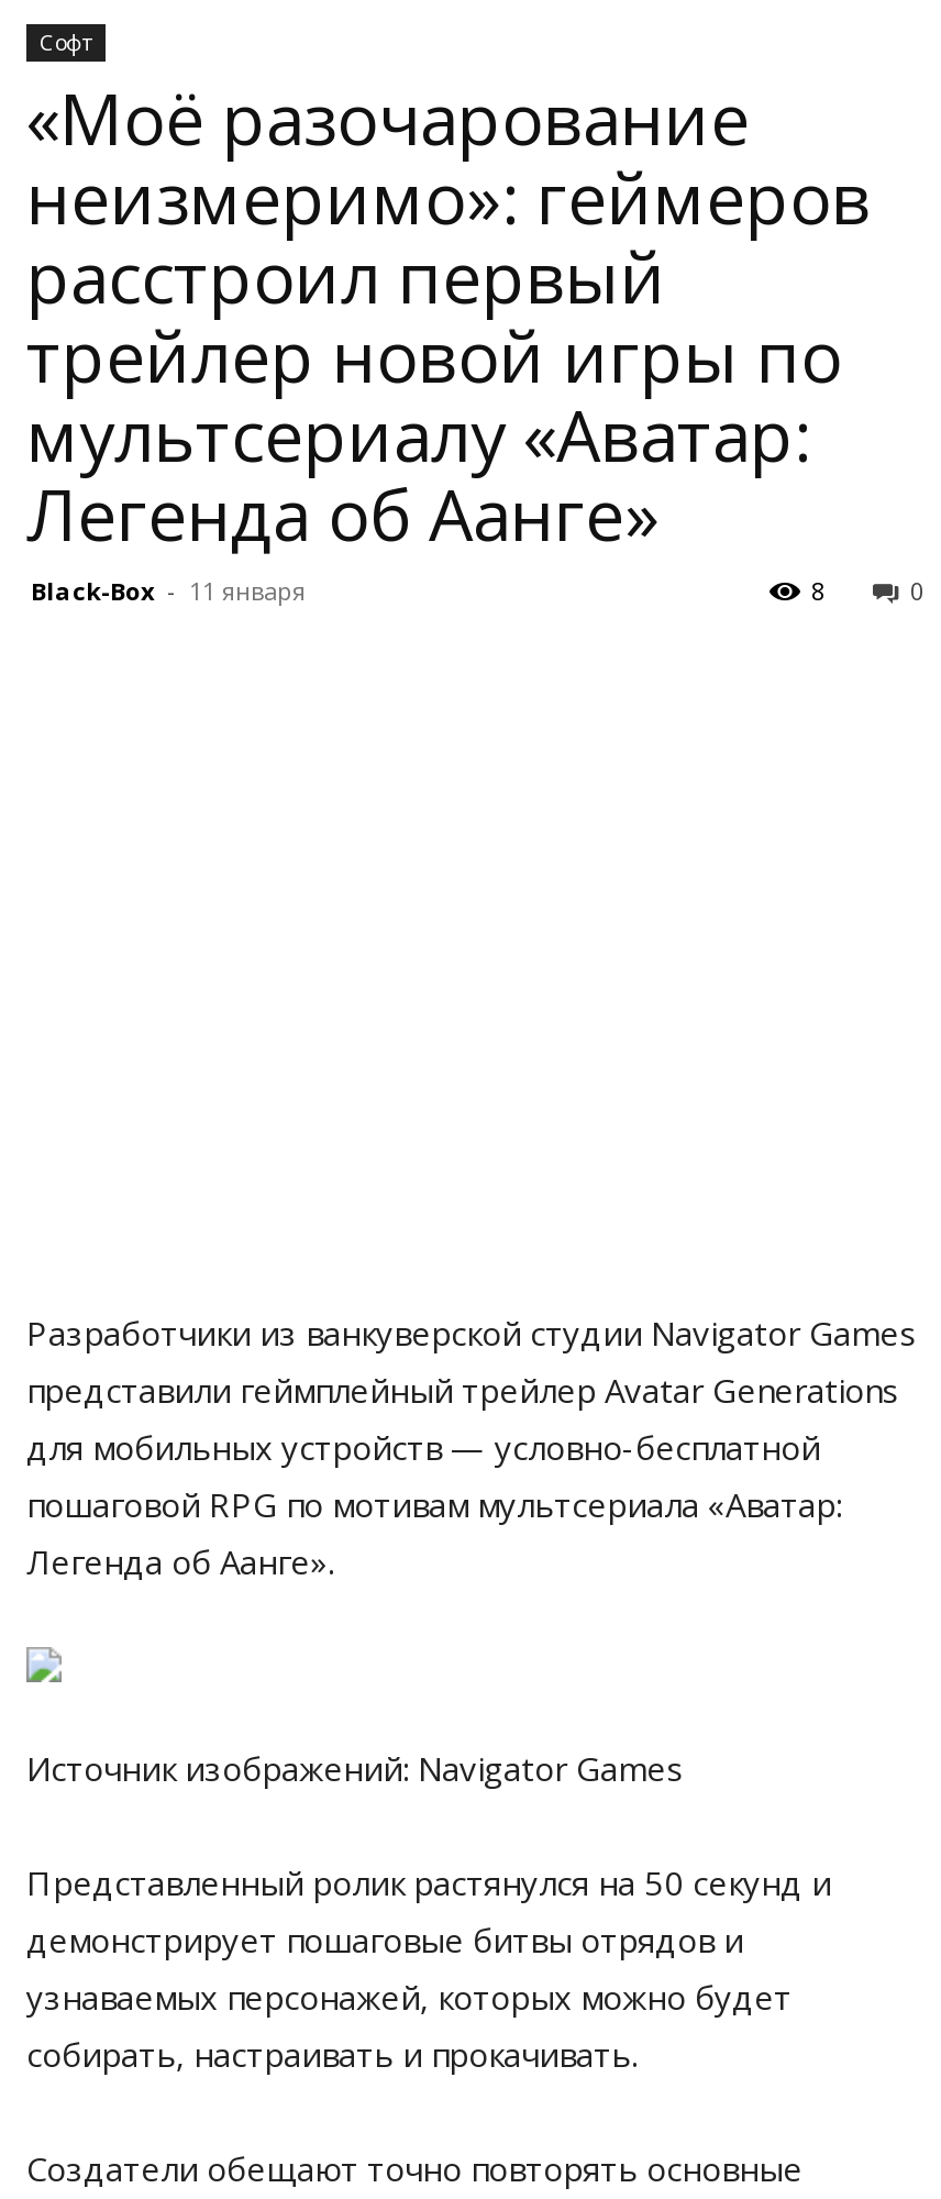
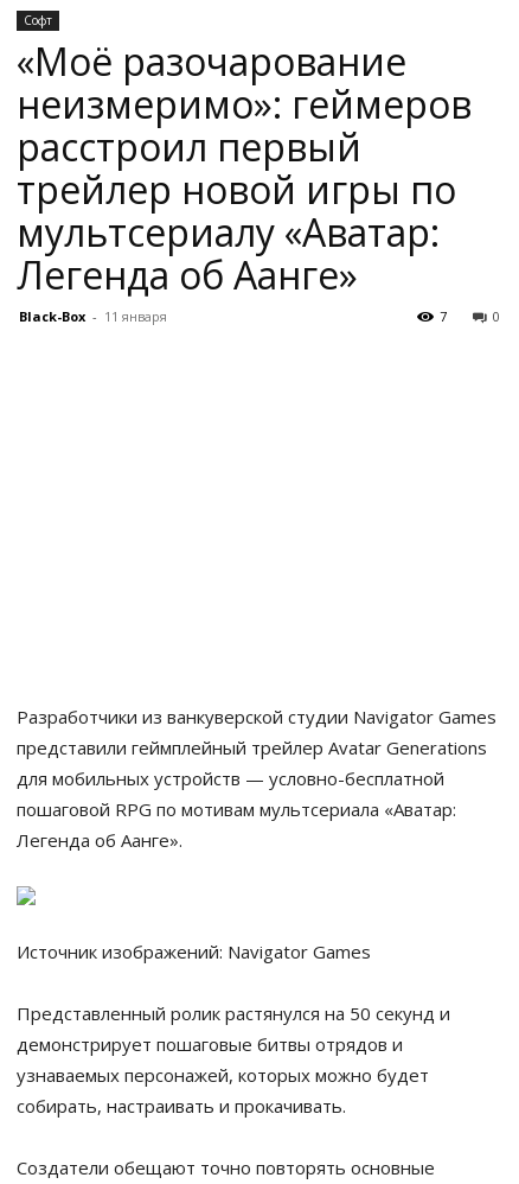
- 8
+ 7
